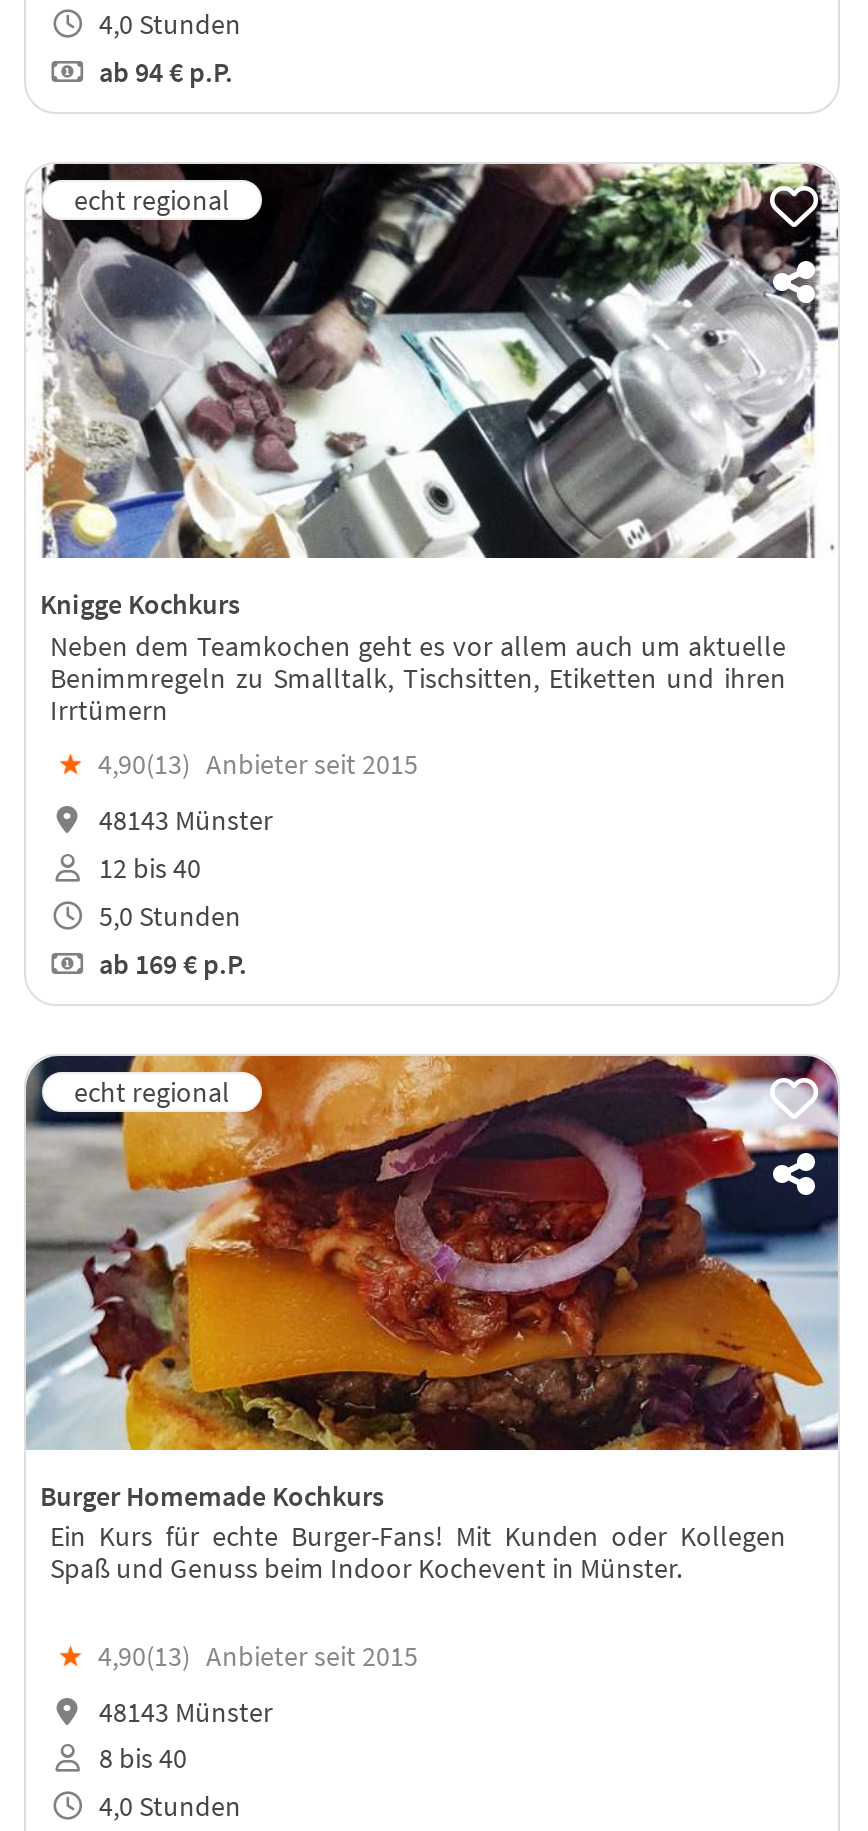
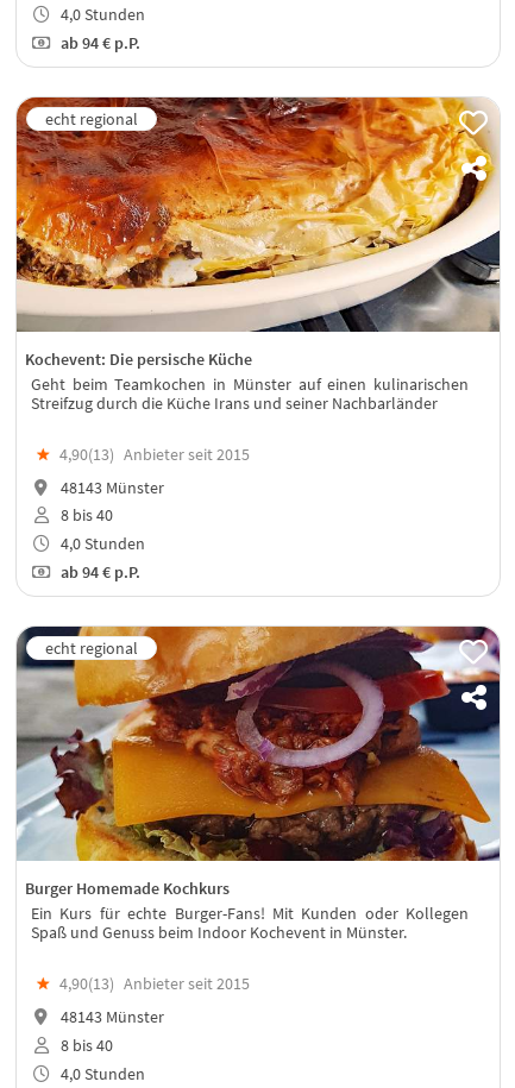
- [image]
- Knigge Kochkurs
- Neben dem Teamkochen geht es vor allem auch um aktuelle
- Benimmregeln zu Smalltalk, Tischsitten, Etiketten und ihren
- Irrtümern
+ [image]
+ Kochevent: Die persische Küche
+ Geht beim Teamkochen in Münster auf einen kulinarischen
+ Streifzug durch die Küche Irans und seiner Nachbarländer

- 12 bis 40
+ 8 bis 40

- 5,0 Stunden
+ 4,0 Stunden

- ab 169 €p.P.
+ ab 94 €p.P.
